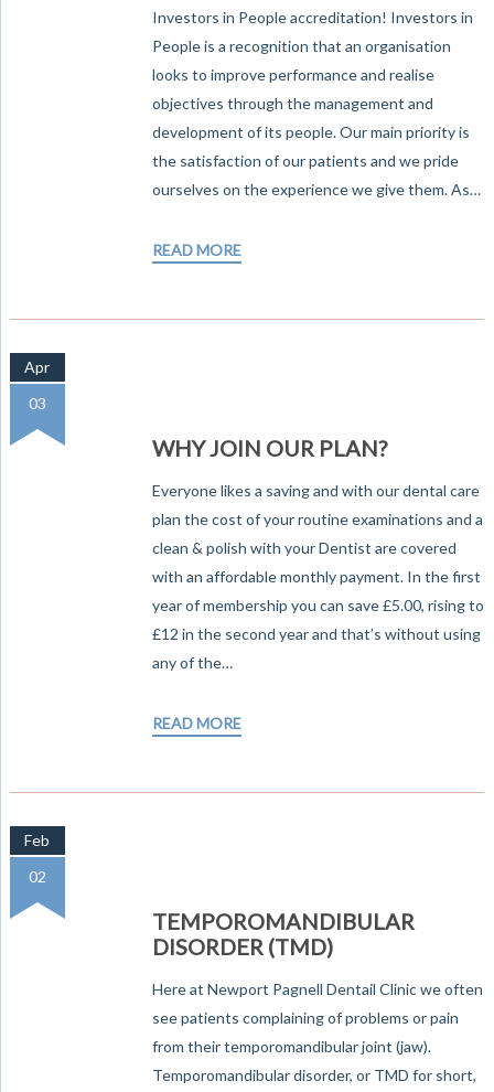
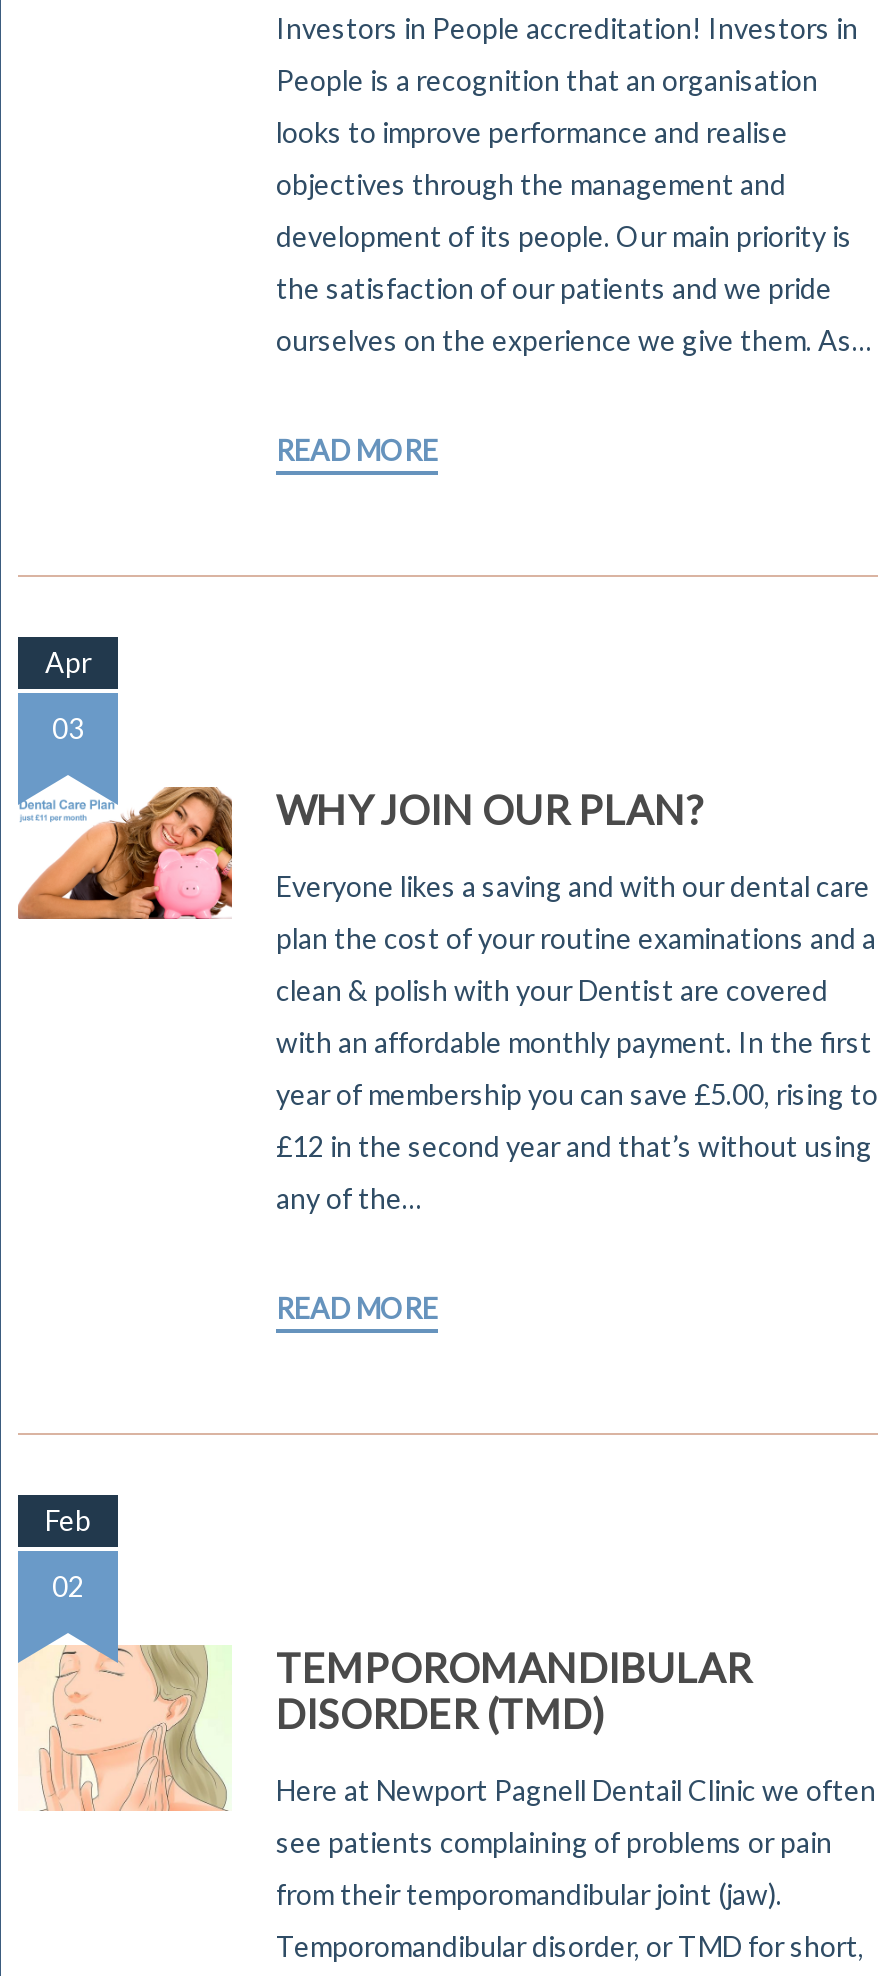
+ [image]

+ [image]
